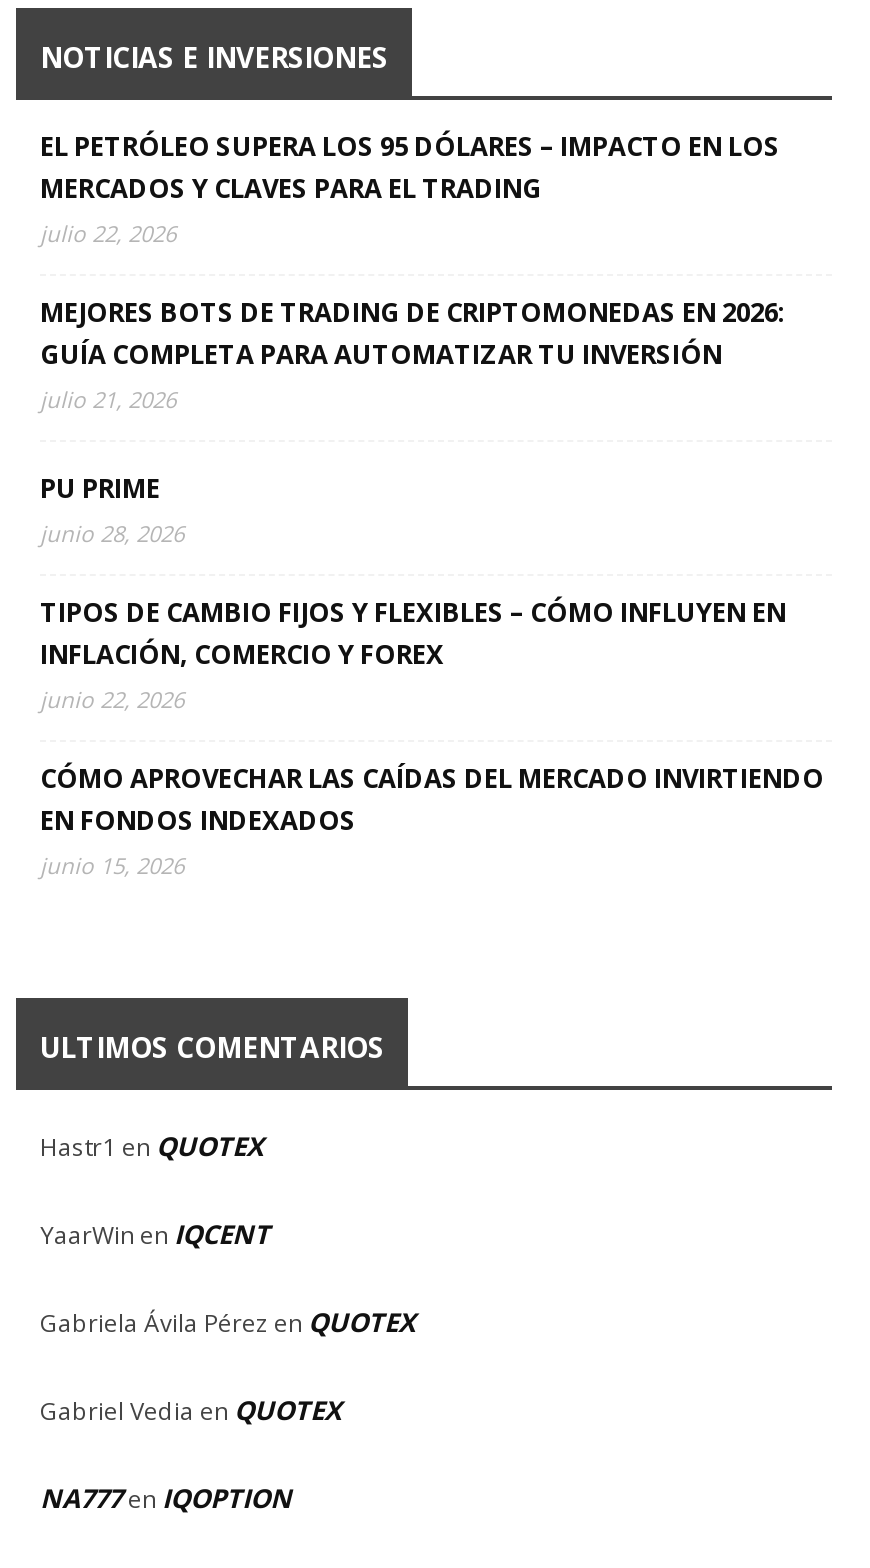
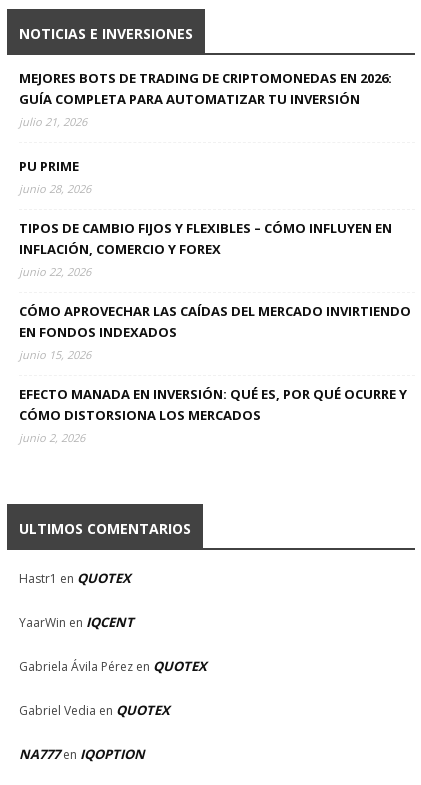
- EL PETRÓLEO SUPERA LOS 95 DÓLARES – IMPACTO EN LOS
- MERCADOS Y CLAVES PARA EL TRADING
- julio 22, 2026

moved up: MEJORES BOTS DE TRADING DE CRIPTOMONEDAS EN 2026: | GUÍA COMPLETA PARA AUTOMATIZAR TU INVERSIÓN | julio 21, 2026 | ... | EN FONDOS INDEXADOS | junio 15, 2026

+ EFECTO MANADA EN INVERSIÓN: QUÉ ES, POR QUÉ OCURRE Y
+ CÓMO DISTORSIONA LOS MERCADOS
+ junio 2, 2026
